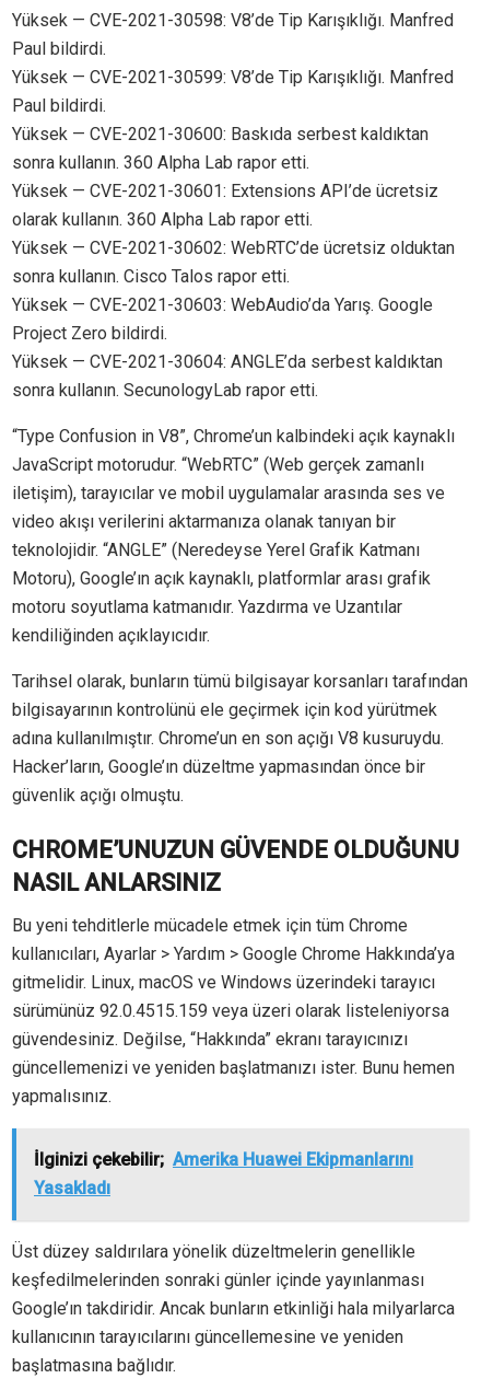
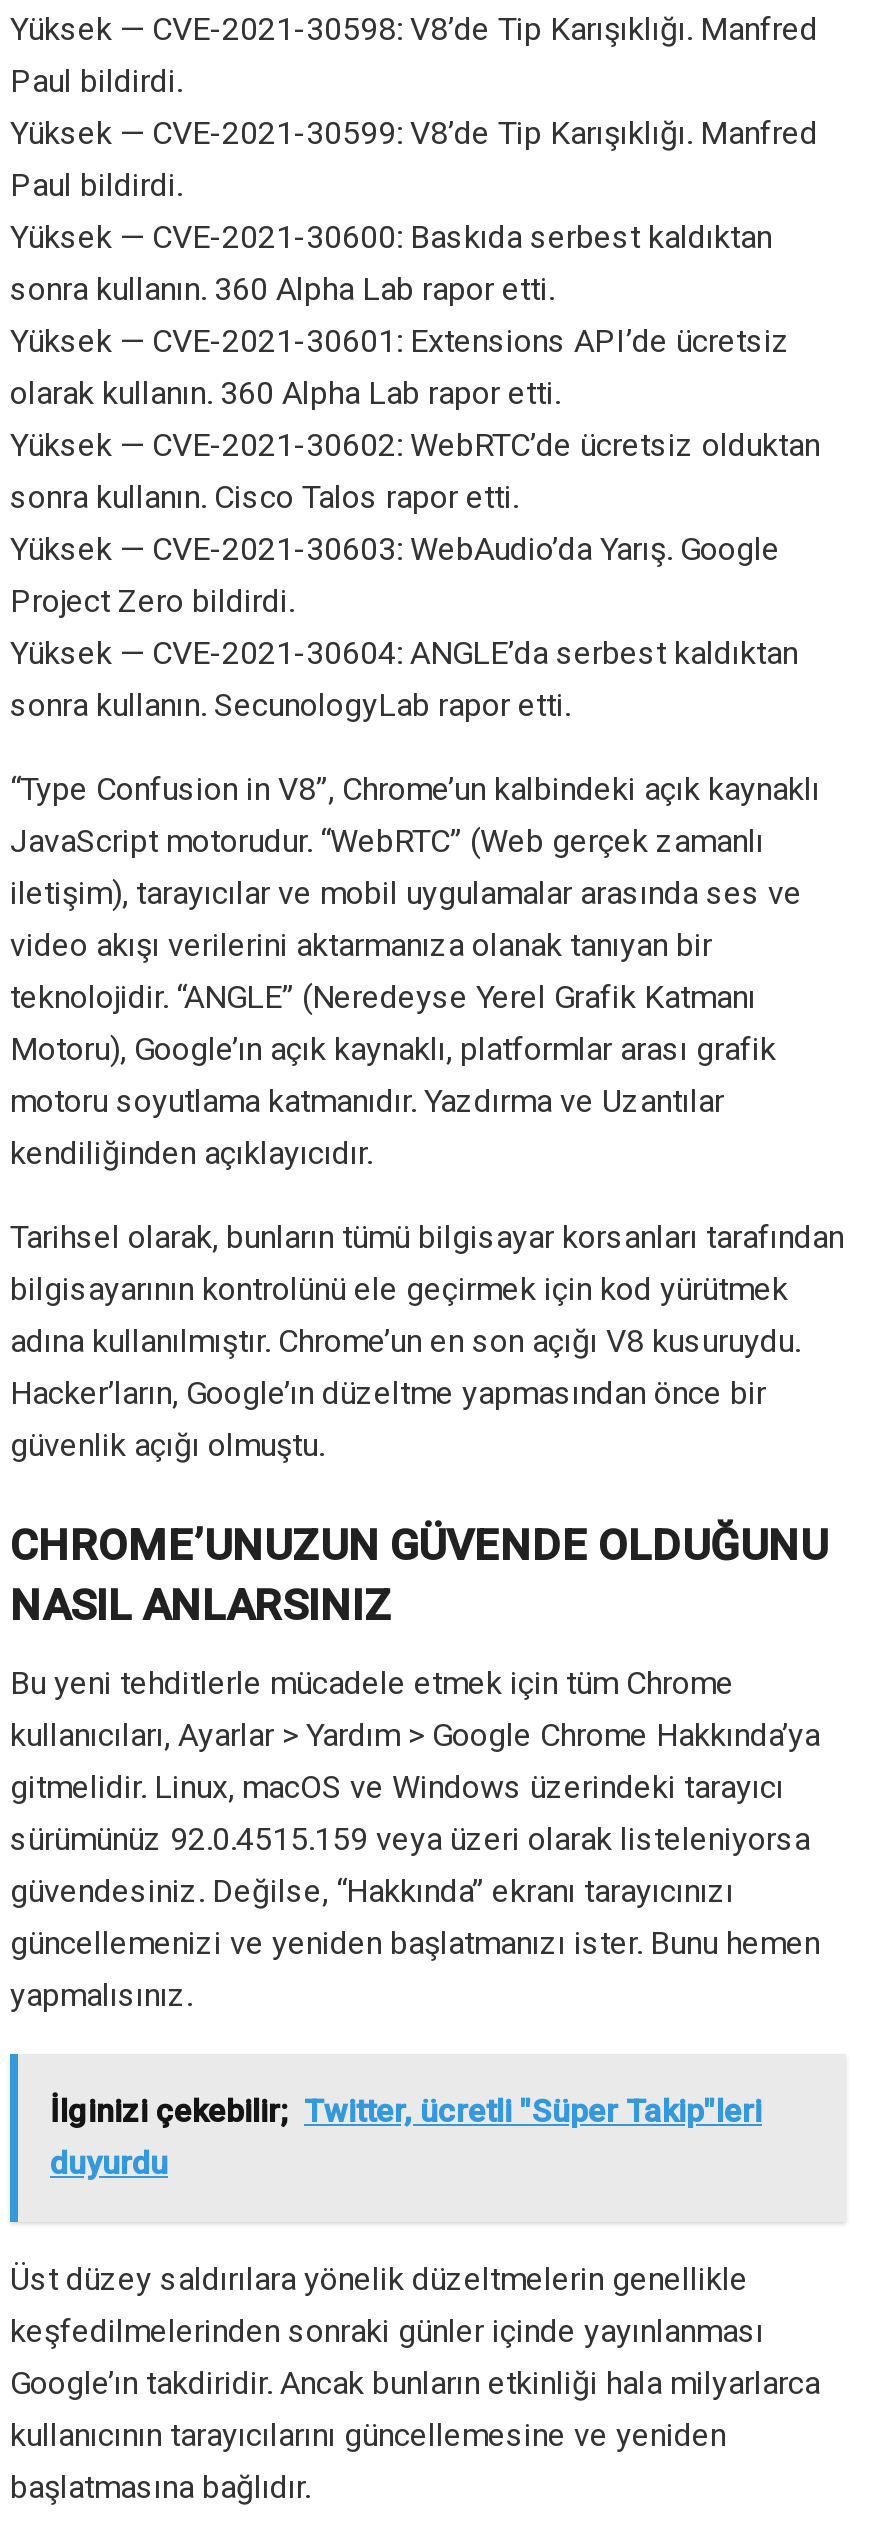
- İlginizi çekebilir; Amerika Huawei Ekipmanlarını
- Yasakladı
+ İlginizi çekebilir; Twitter, ücretli "Süper Takip"leri
+ duyurdu
